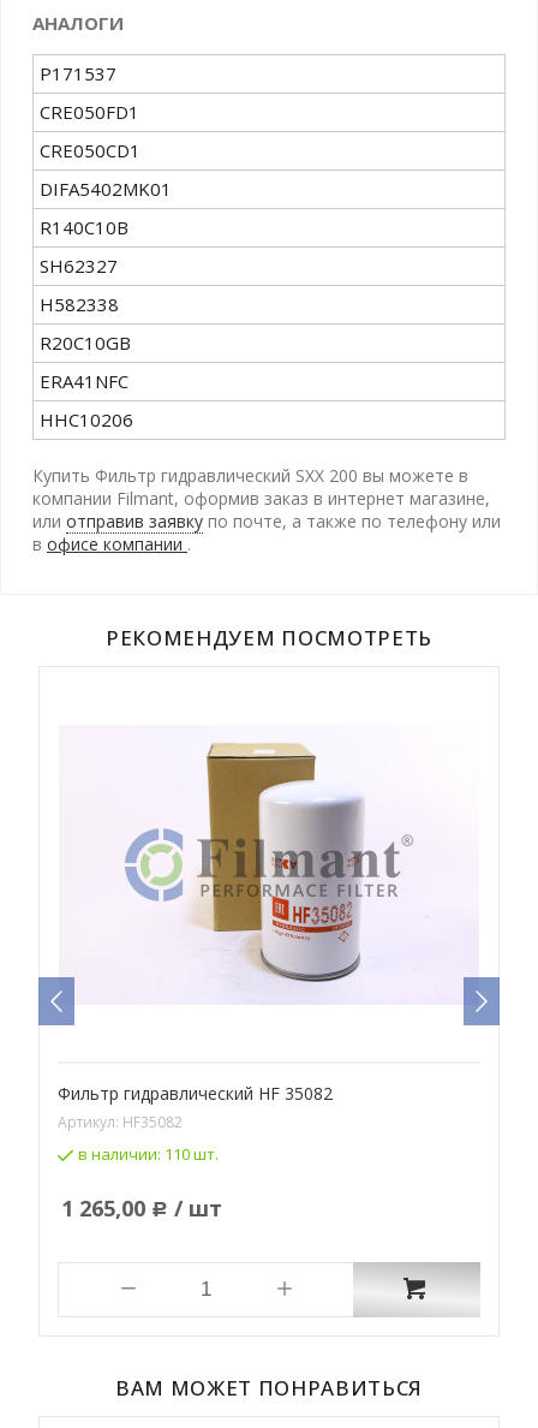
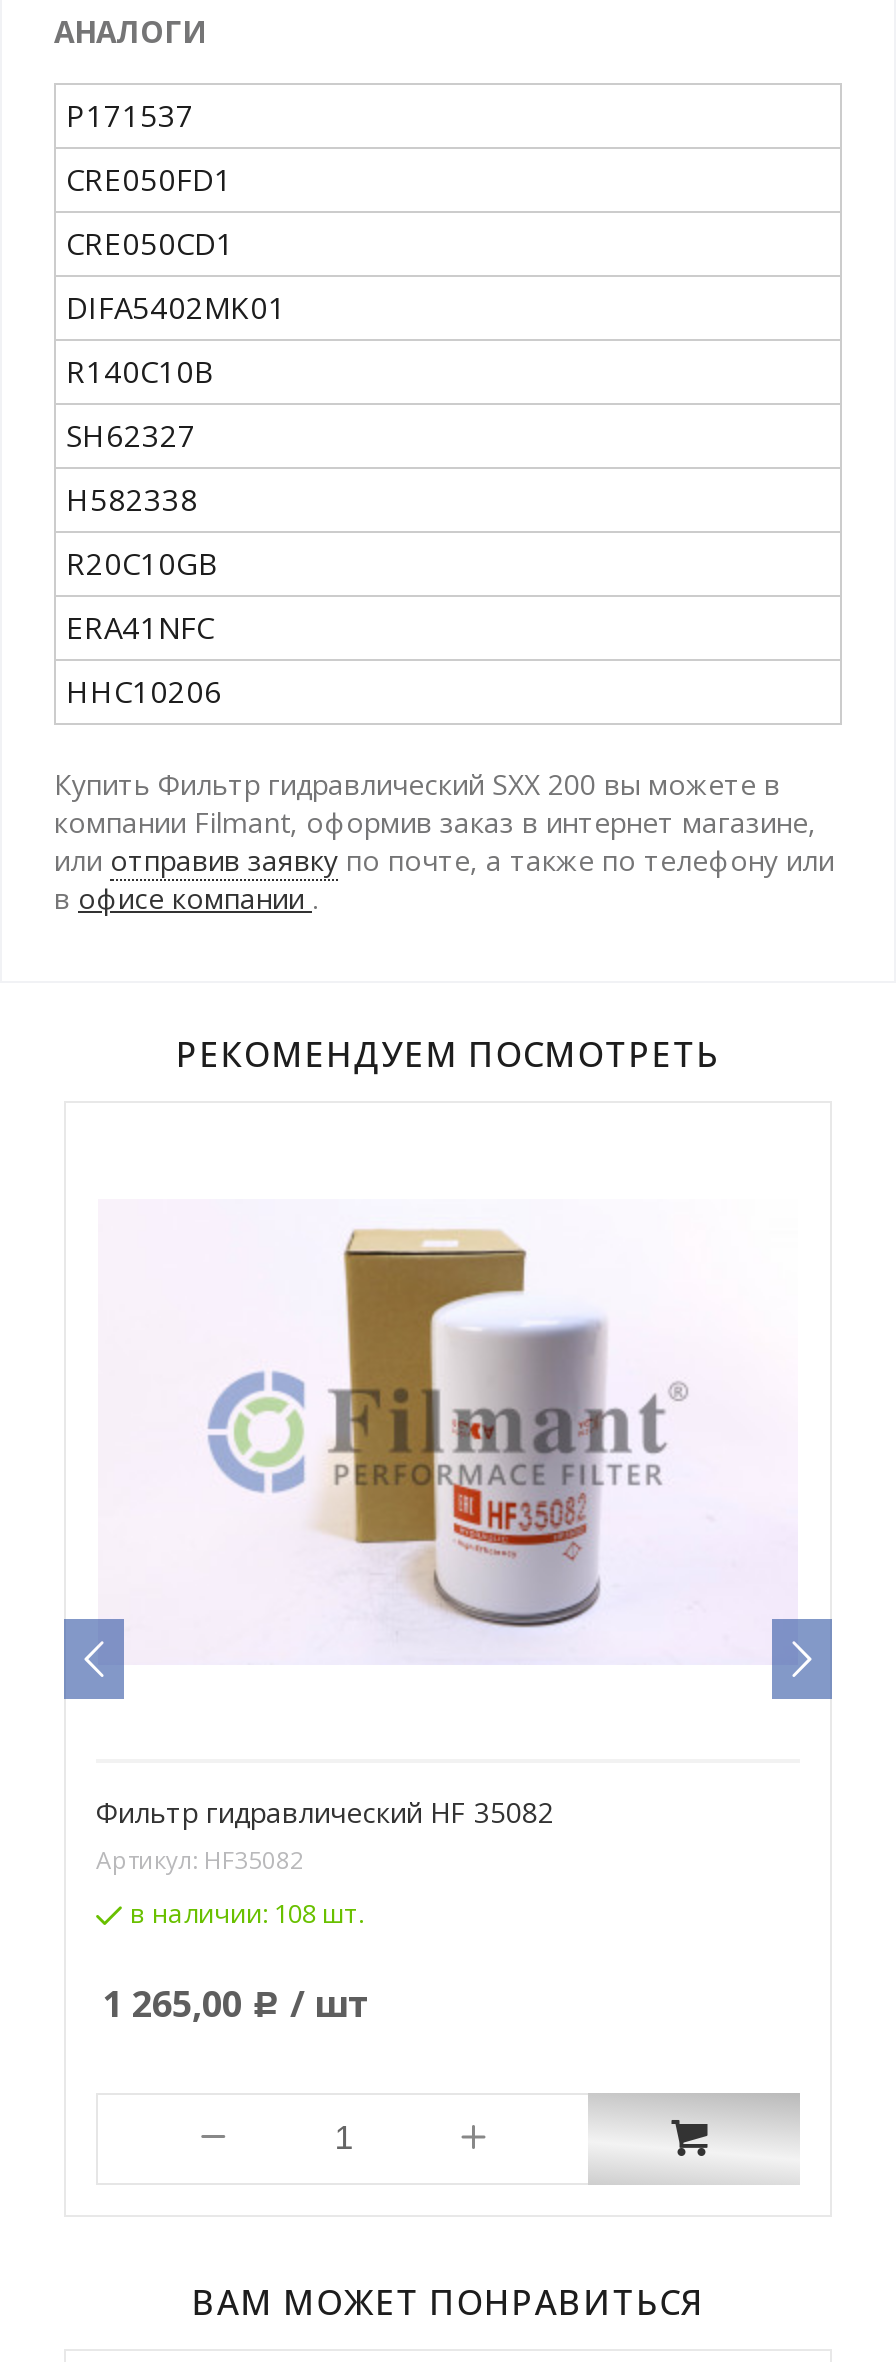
- в наличии: 110 шт.
+ в наличии: 108 шт.
